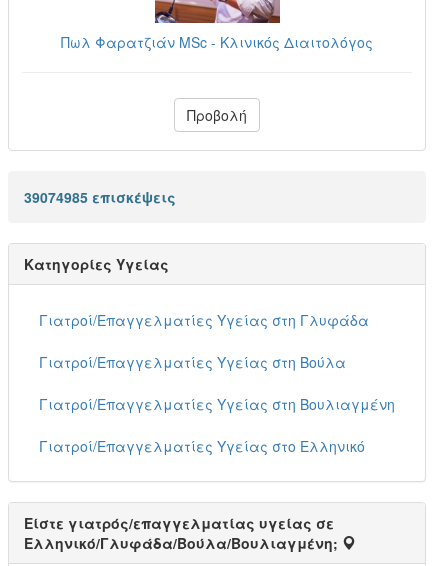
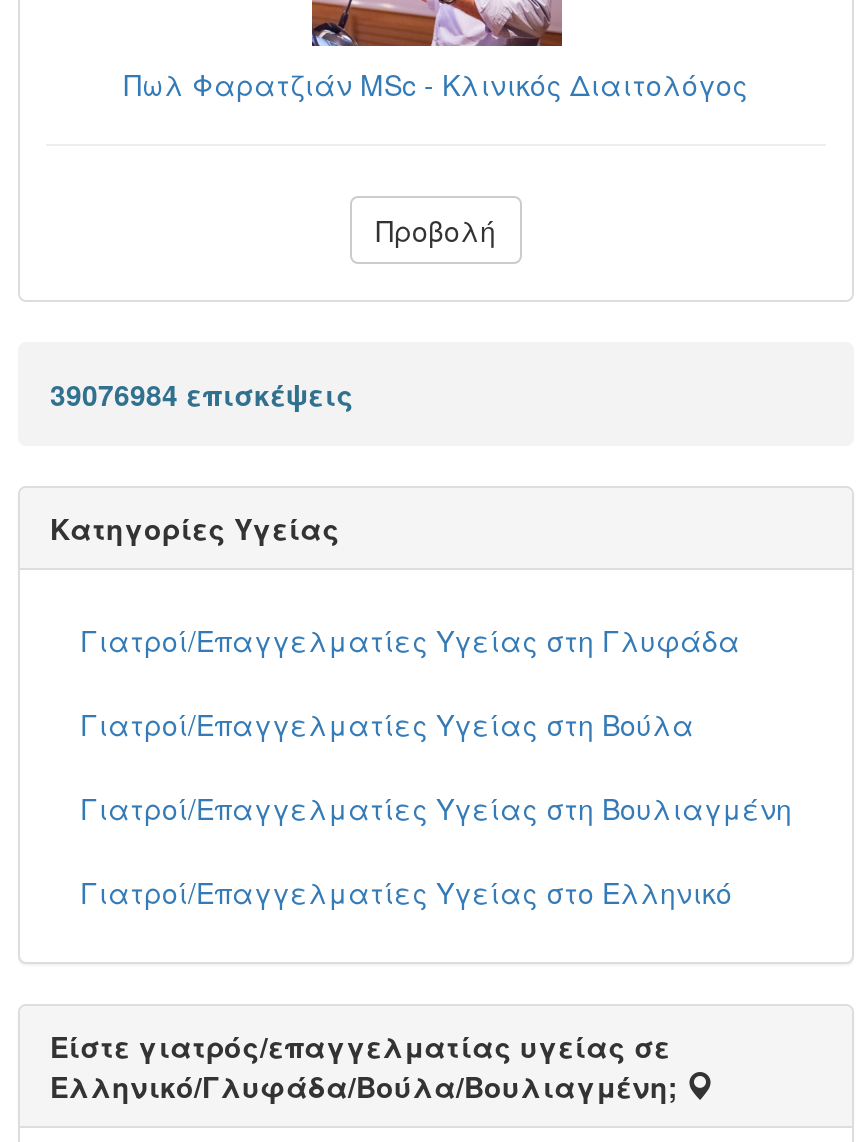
- 39074985 επισκέψεις
+ 39076984 επισκέψεις
